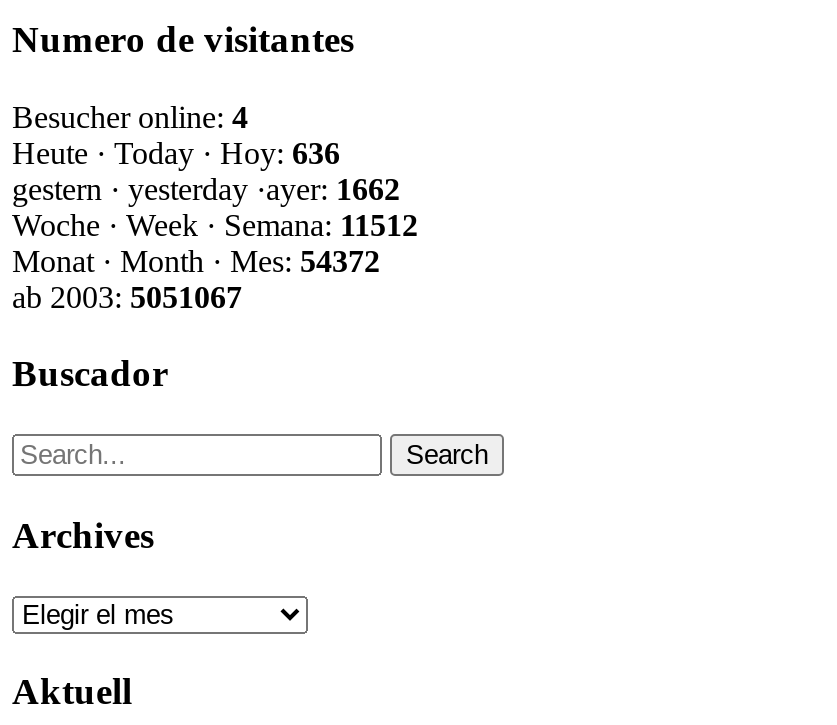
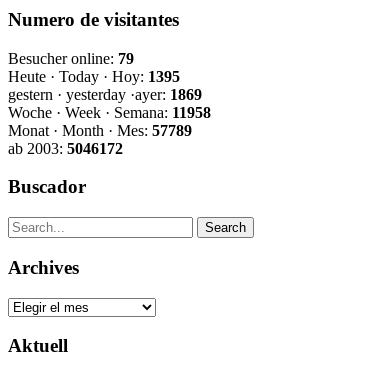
- Besucher online: 4
+ Besucher online: 79

- Heute · Today · Hoy: 636
+ Heute · Today · Hoy: 1395

- gestern · yesterday ·ayer: 1662
+ gestern · yesterday ·ayer: 1869

- Woche · Week · Semana: 11512
+ Woche · Week · Semana: 11958

- Monat · Month · Mes: 54372
+ Monat · Month · Mes: 57789

- ab 2003: 5051067
+ ab 2003: 5046172
